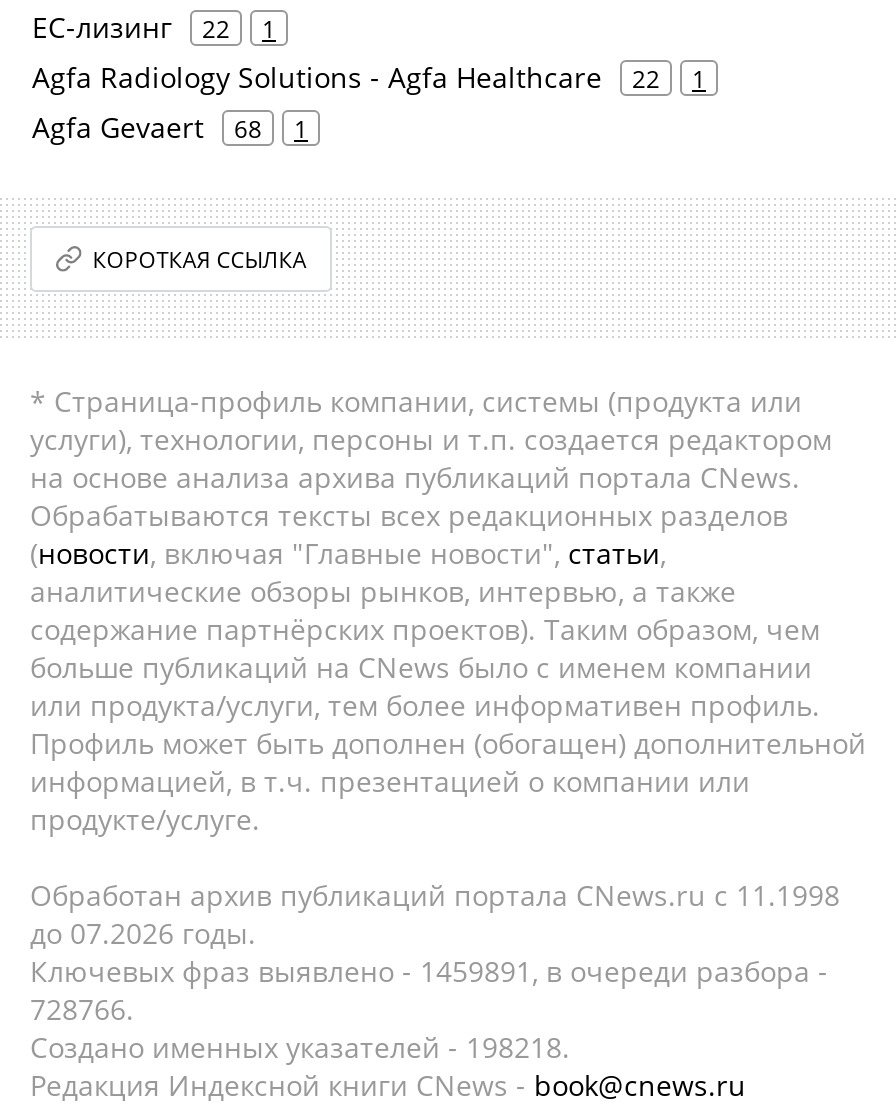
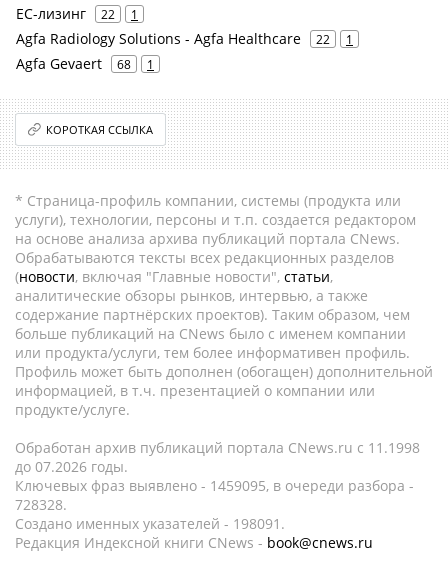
- Ключевых фраз выявлено - 1459891, в очереди разбора -
+ Ключевых фраз выявлено - 1459095, в очереди разбора -

- 728766.
+ 728328.

- Создано именных указателей - 198218.
+ Создано именных указателей - 198091.
